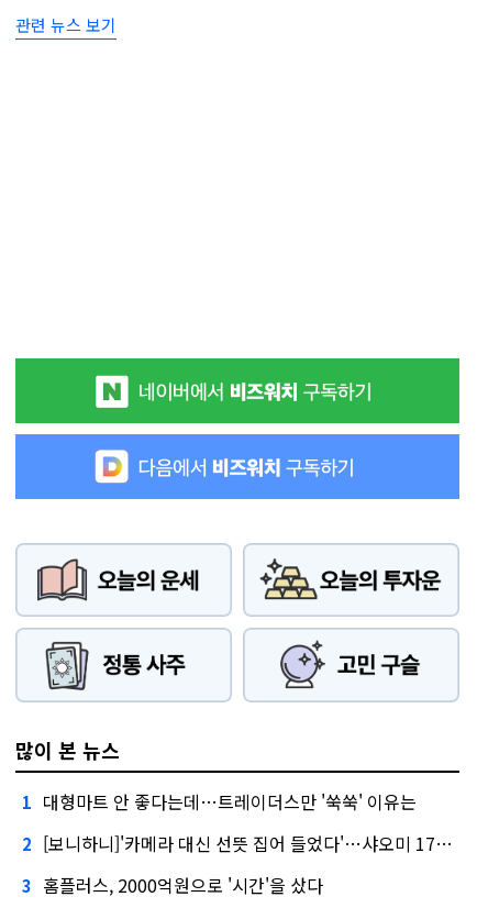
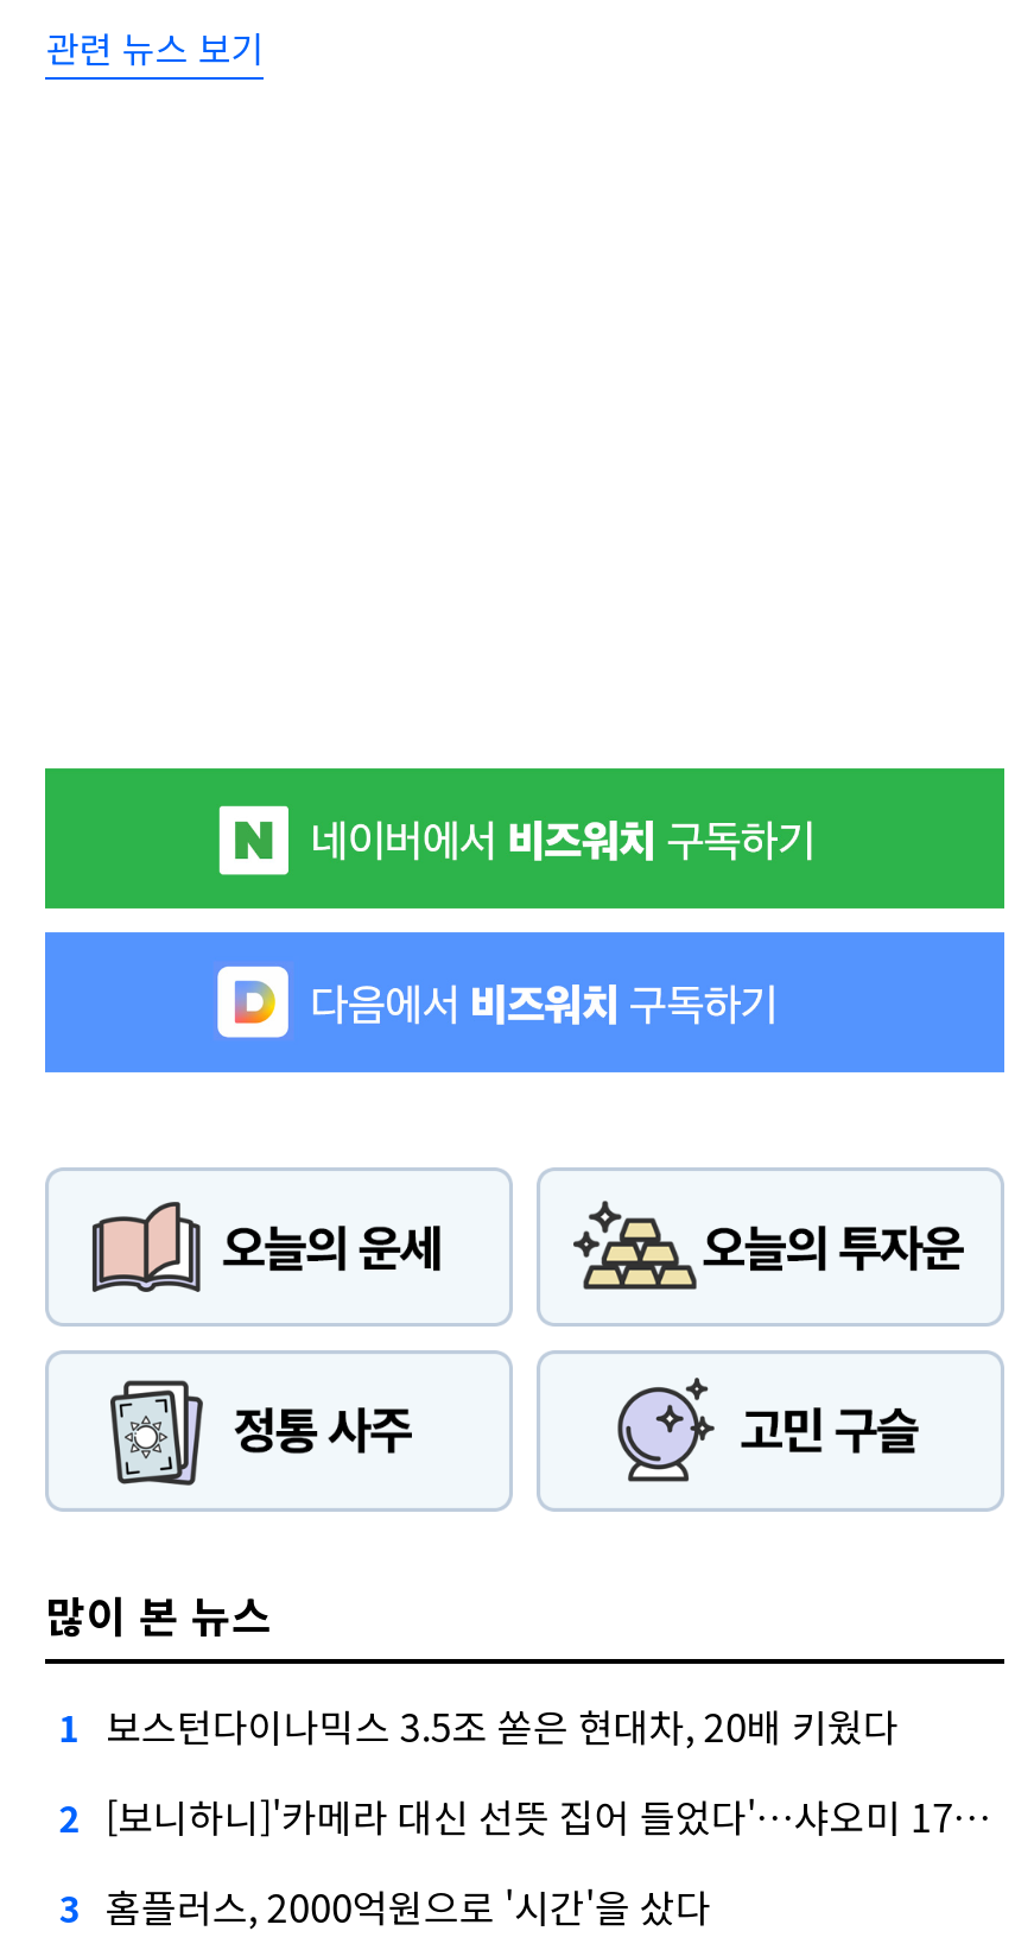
- 1 대형마트 안 좋다는데…트레이더스만 '쑥쑥' 이유는
+ 1 보스턴다이나믹스 3.5조 쏟은 현대차, 20배 키웠다
